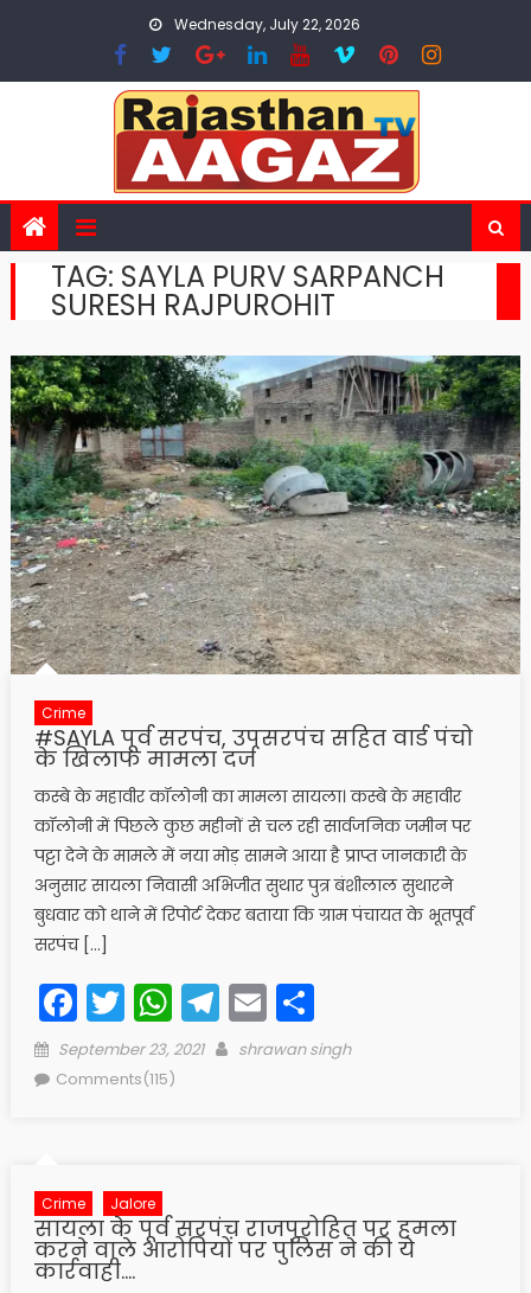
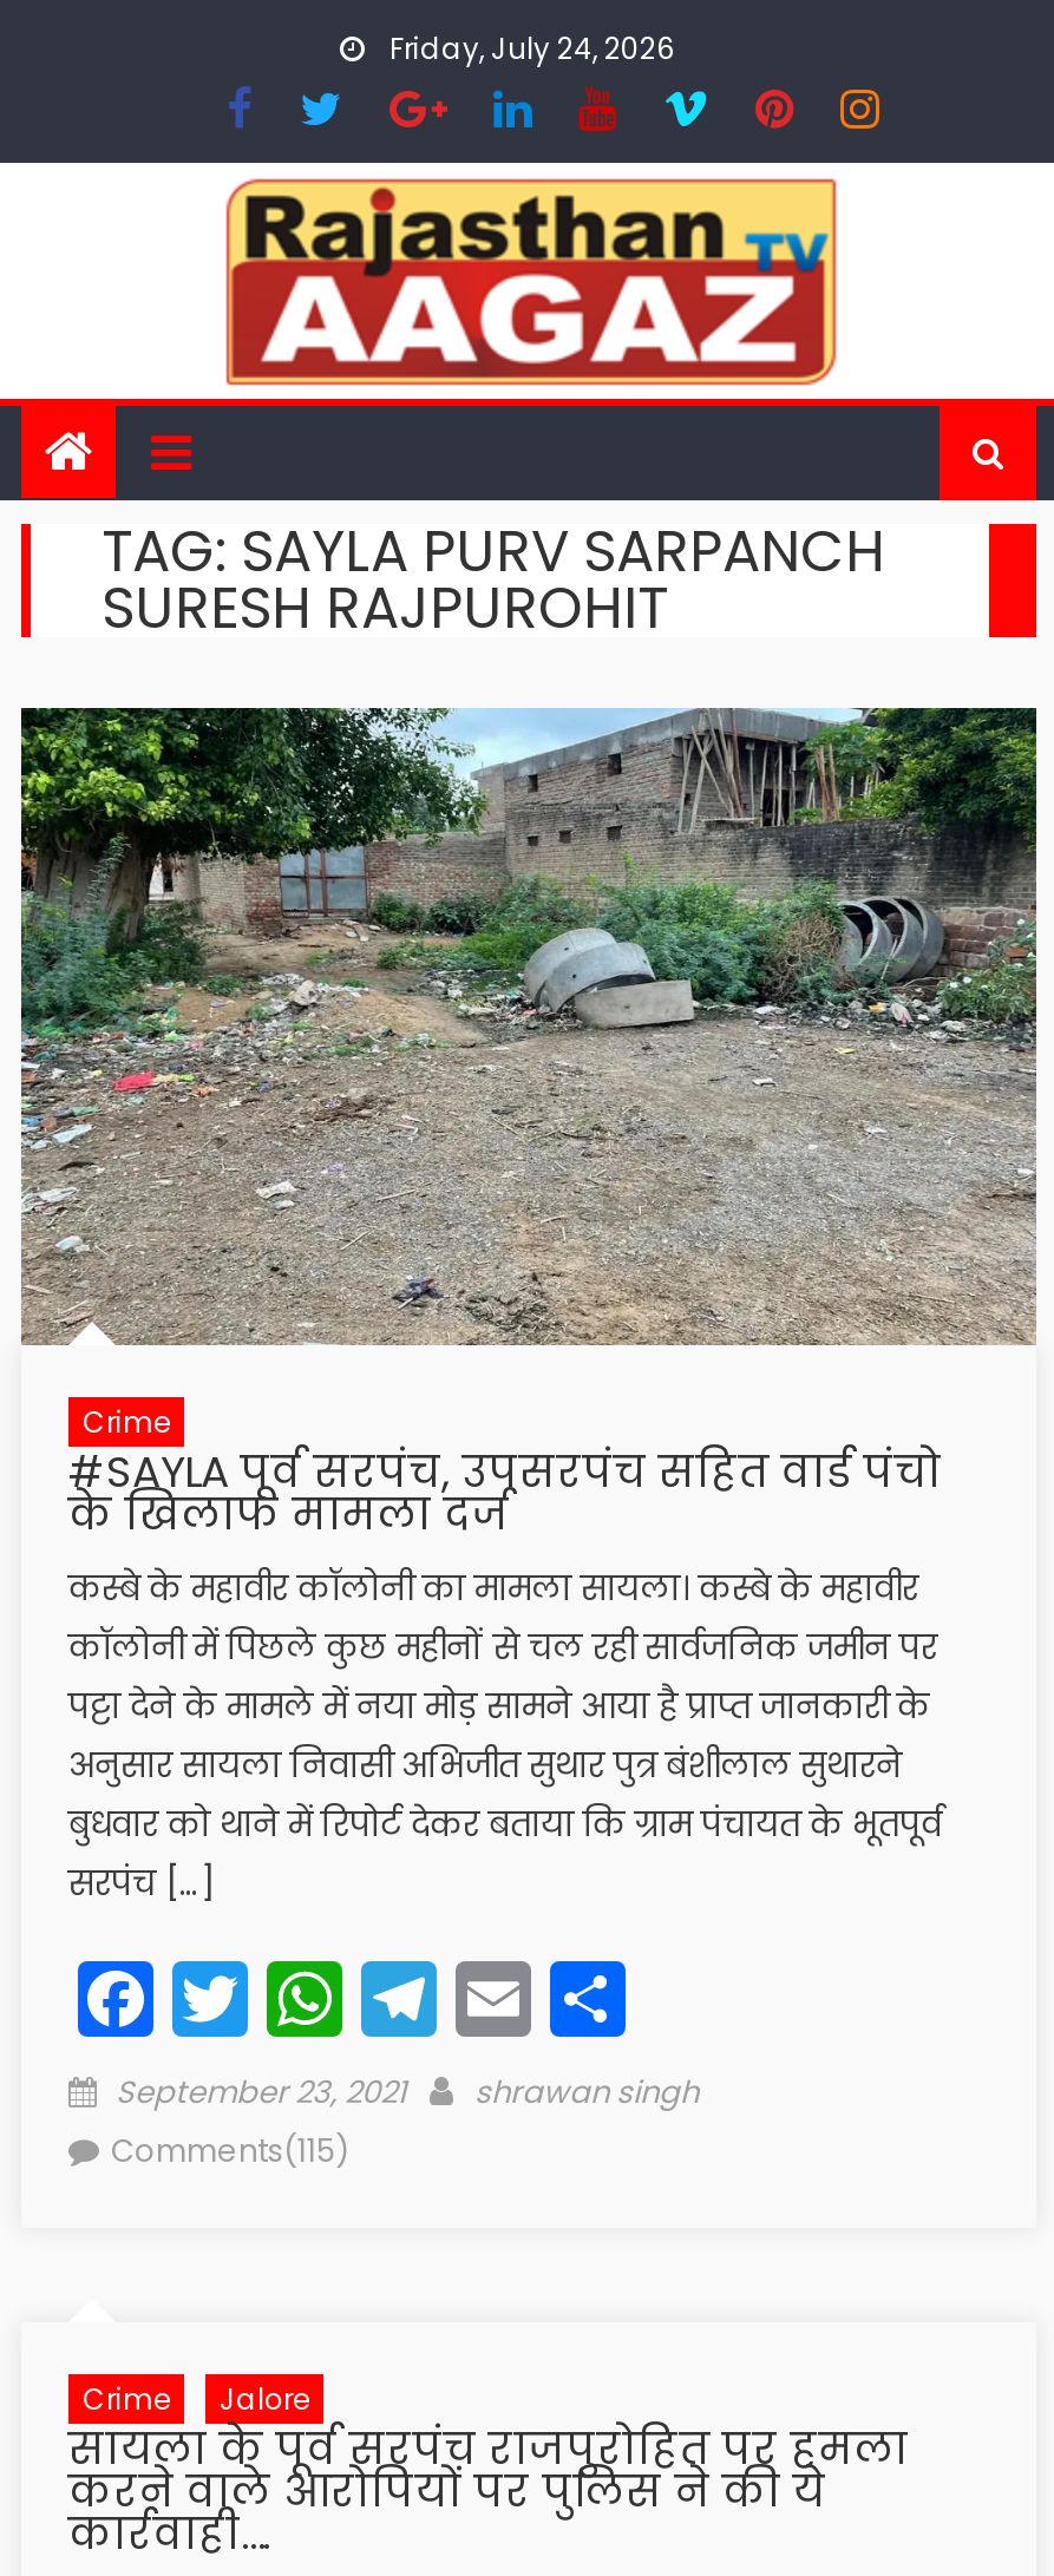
- Wednesday, July 22, 2026
+ Friday, July 24, 2026
